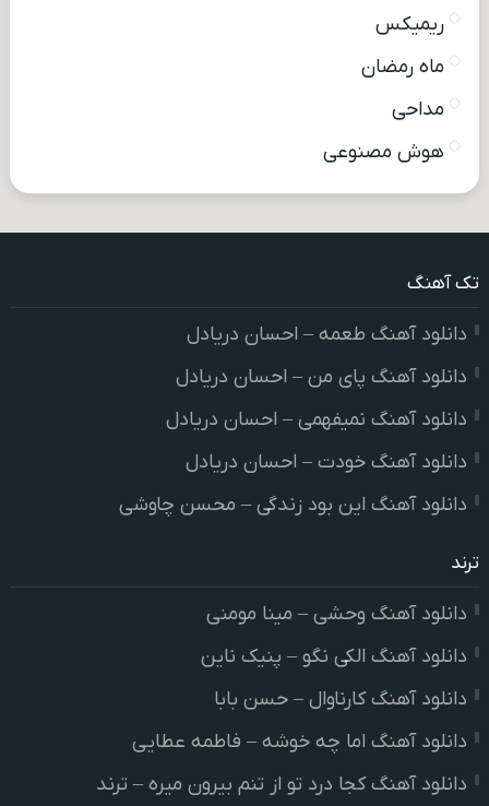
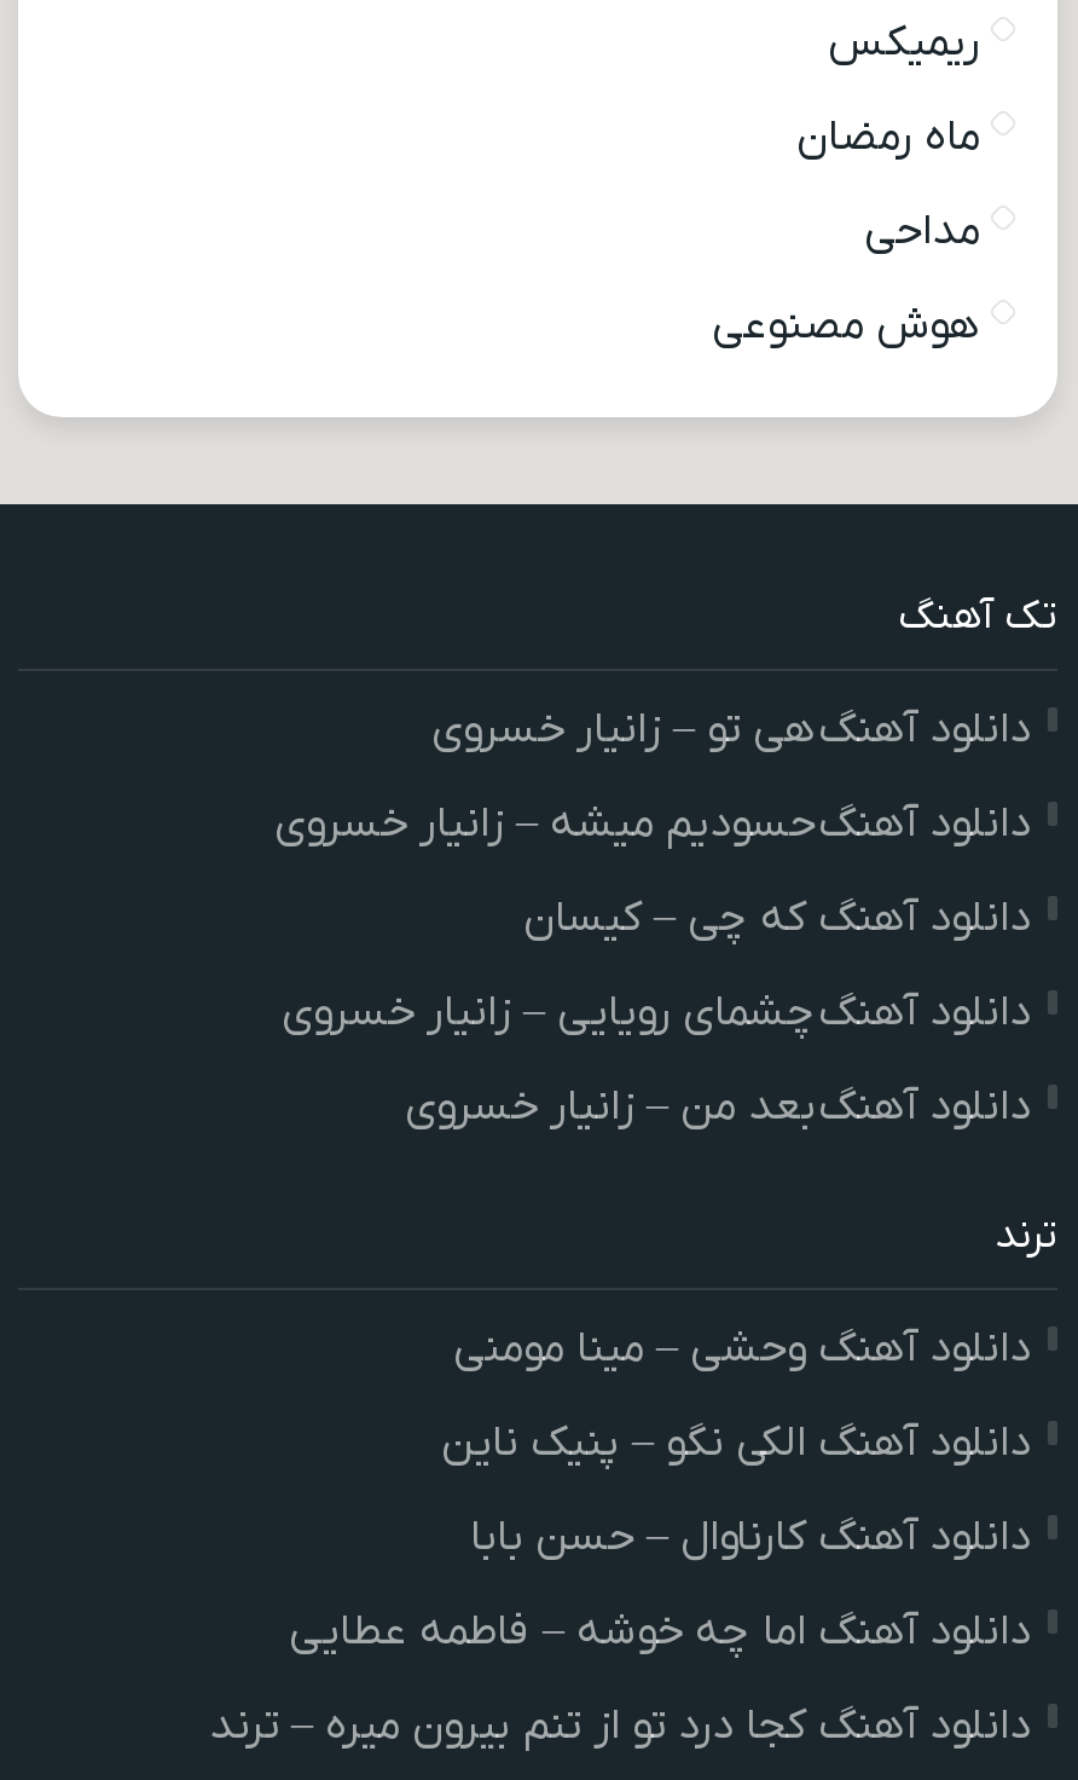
- دانلود آهنگ طعمه – احسان دریادل
+ دانلود آهنگ هی تو – زانیار خسروی

- دانلود آهنگ پای من – احسان دریادل
+ دانلود آهنگ حسودیم میشه – زانیار خسروی

- دانلود آهنگ نمیفهمی – احسان دریادل
+ دانلود آهنگ که چی – کیسان

- دانلود آهنگ خودت – احسان دریادل
+ دانلود آهنگ چشمای رویایی – زانیار خسروی

- دانلود آهنگ این بود زندگی – محسن چاوشی
+ دانلود آهنگ بعد من – زانیار خسروی
